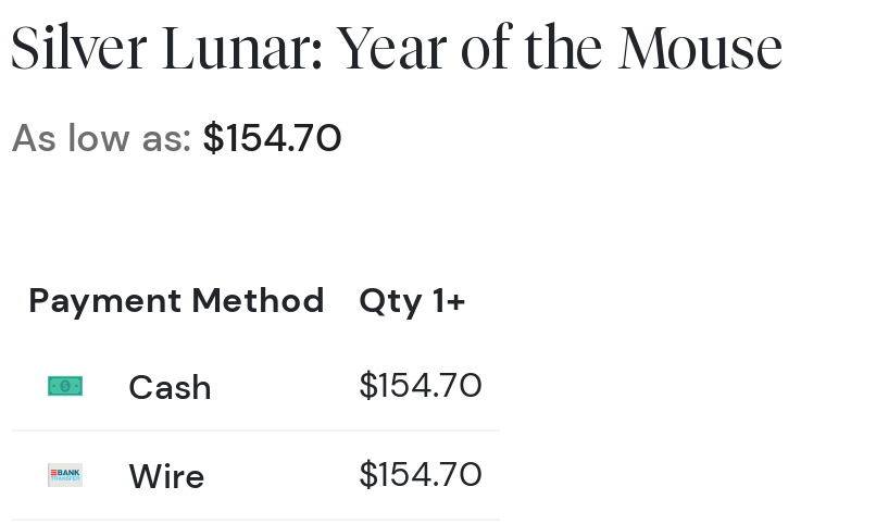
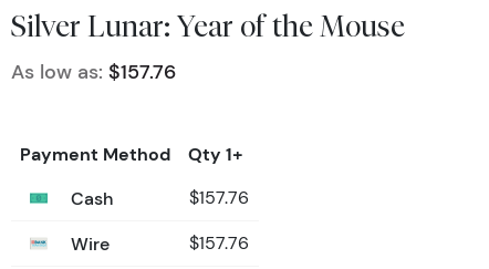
- As low as: $154.70
+ As low as: $157.76

- $154.70
+ $157.76

- $154.70
+ $157.76
